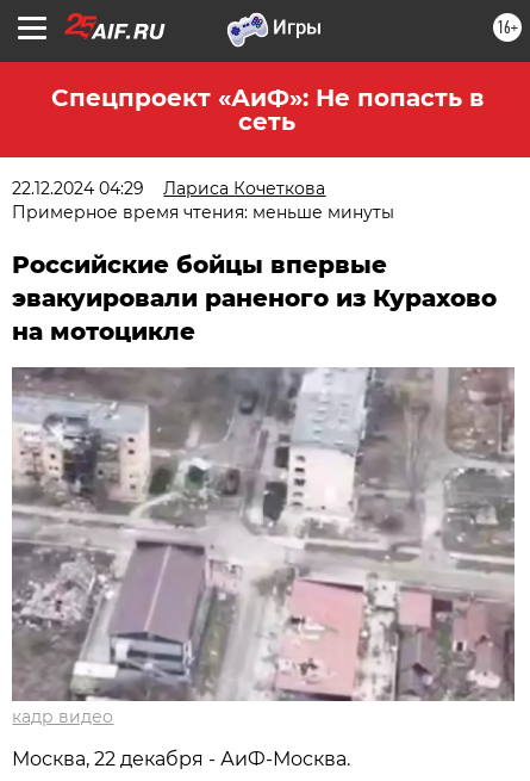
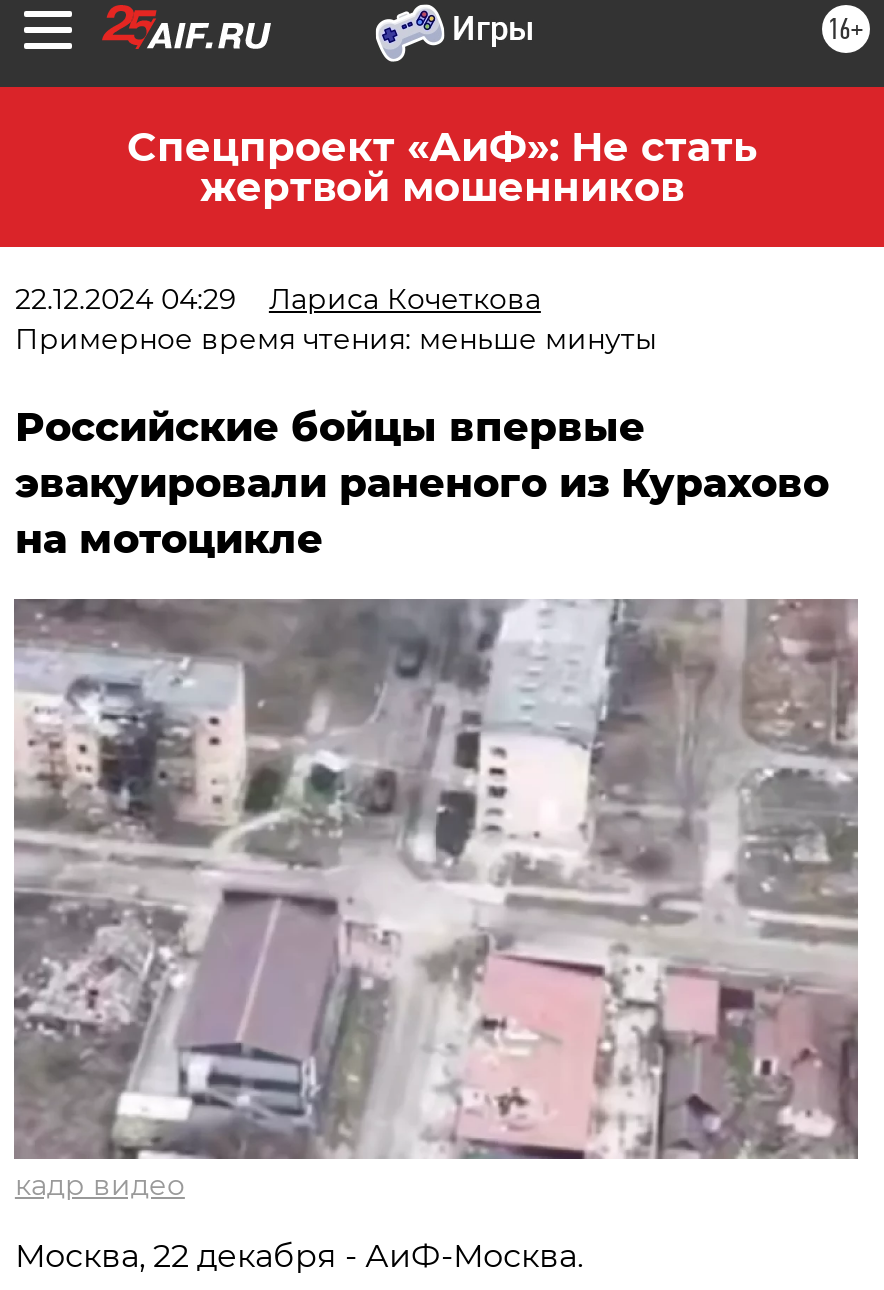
- Спецпроект «АиФ»: Не попасть в
- сеть
+ Спецпроект «АиФ»: Не стать
+ жертвой мошенников
